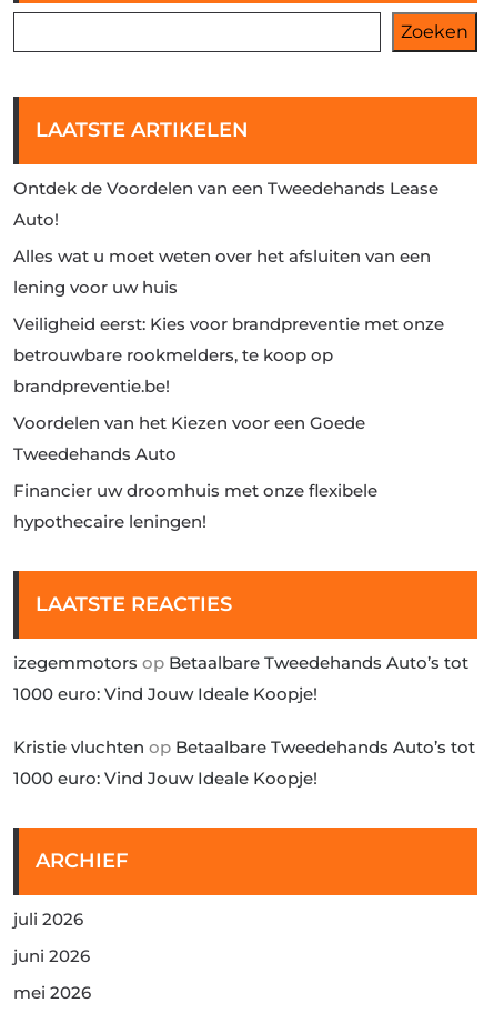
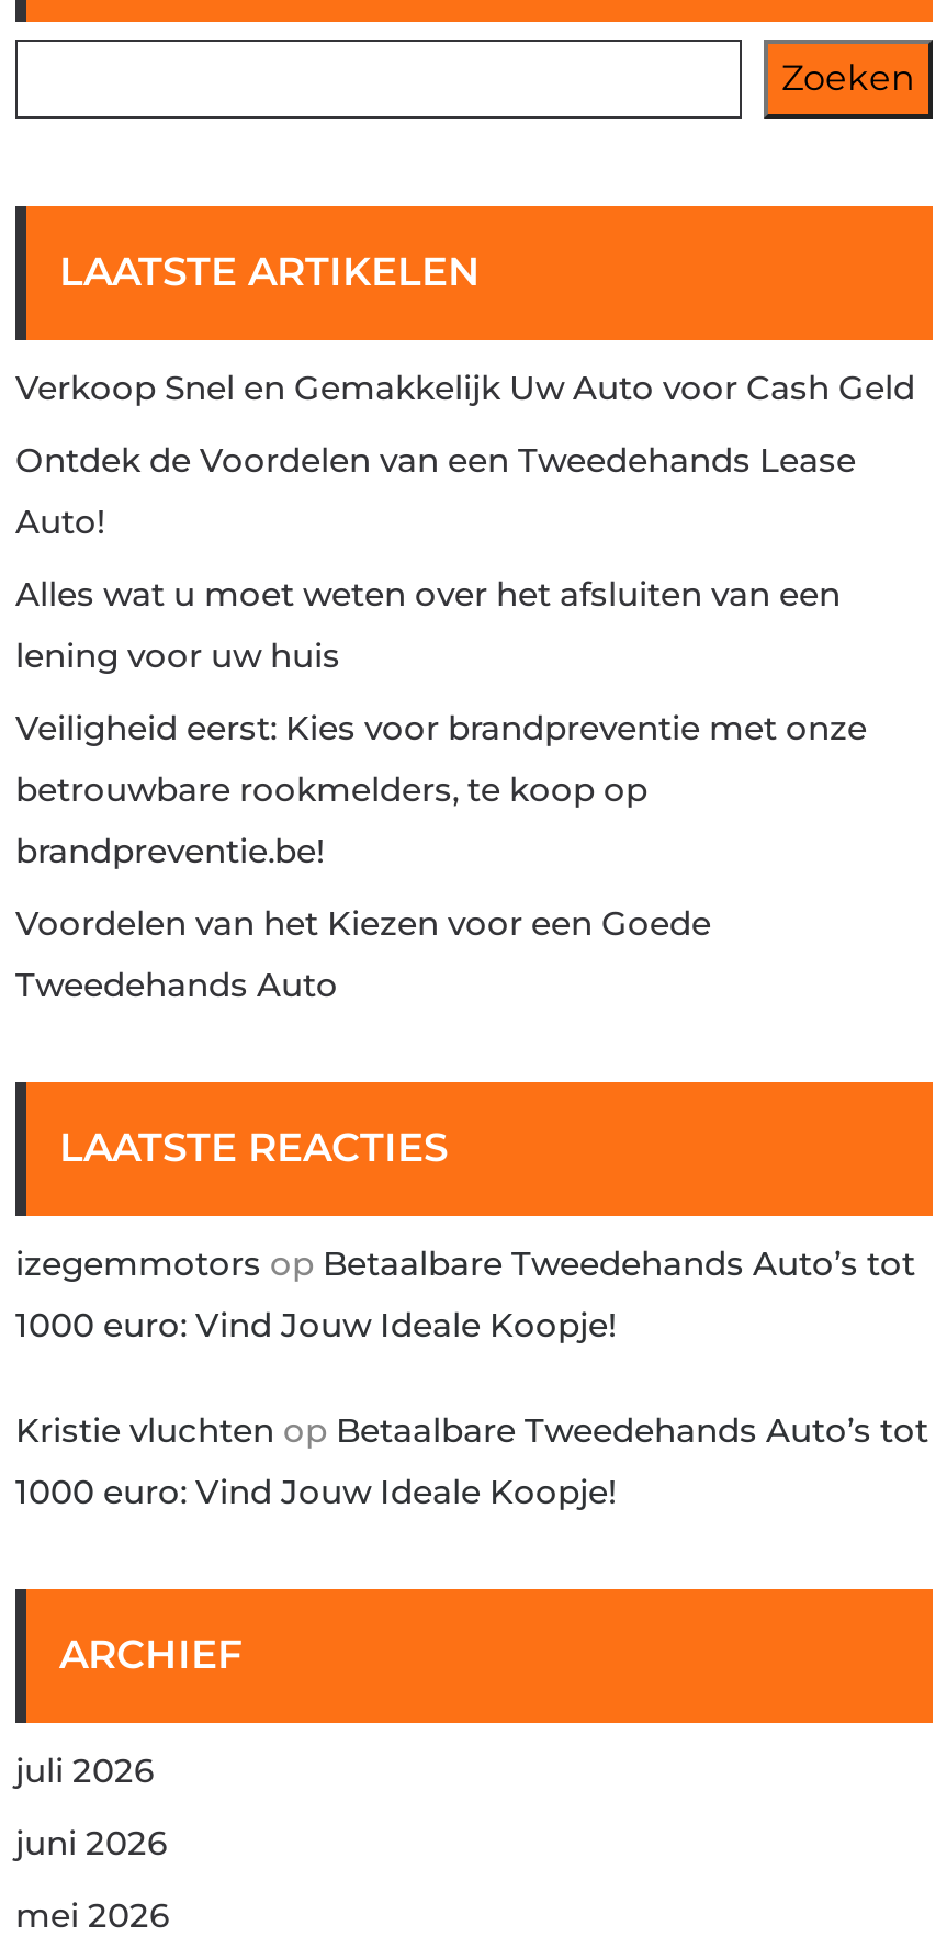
+ Verkoop Snel en Gemakkelijk Uw Auto voor Cash Geld

moved down: Ontdek de Voordelen van een Tweedehands Lease | Auto! | Alles wat u moet weten over het afsluiten van een | ... | Voordelen van het Kiezen voor een Goede | Tweedehands Auto

- Financier uw droomhuis met onze flexibele
- hypothecaire leningen!
